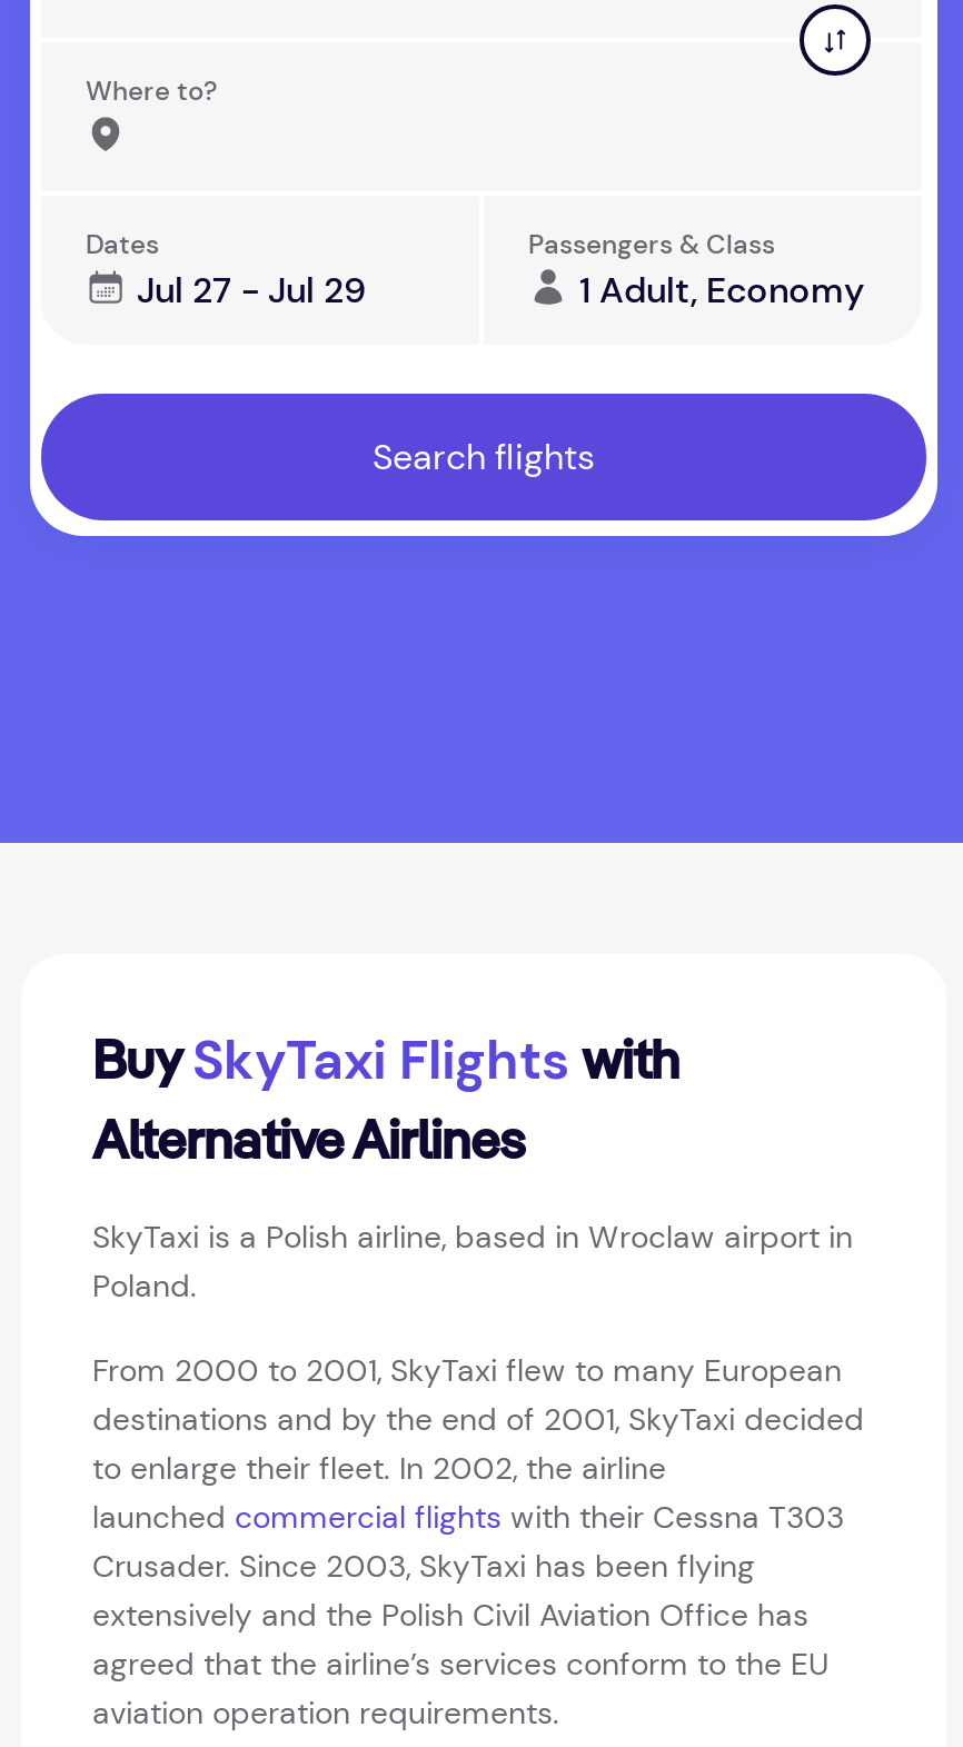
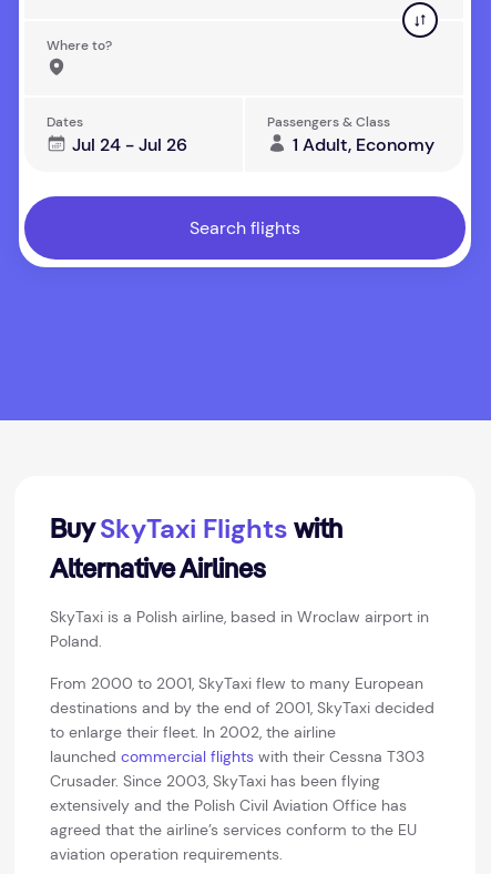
- Jul 27 - Jul 29
+ Jul 24 - Jul 26
